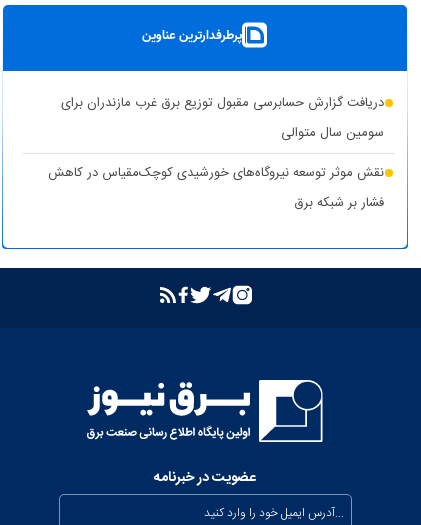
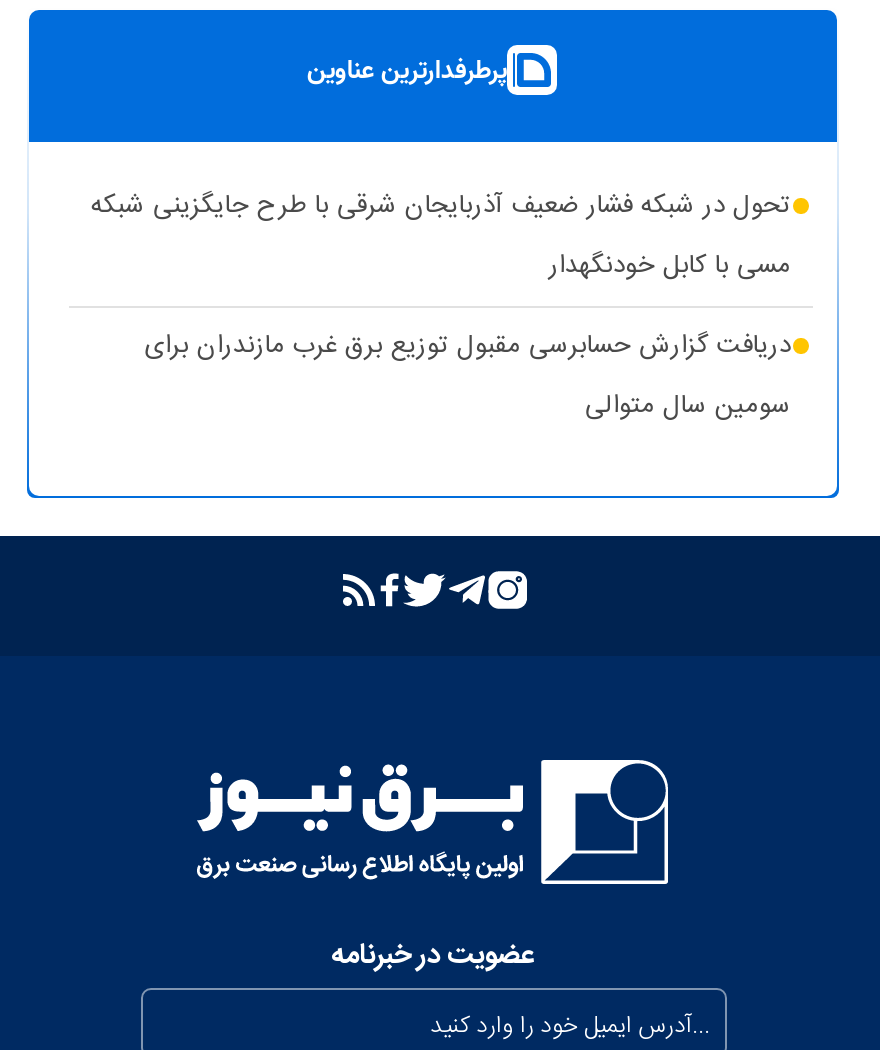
+ تحول در شبکه فشار ضعیف آذربایجان شرقی با طرح جایگزینی شبکه
+ مسی با کابل خودنگهدار

moved down: دریافت گزارش حسابرسی مقبول توزیع برق غرب مازندران برای | سومین سال متوالی

- نقش موثر توسعه نیروگاه‌های خورشیدی کوچک‌مقیاس در کاهش
- فشار بر شبکه برق
